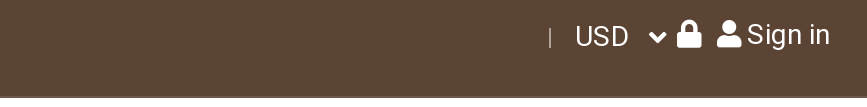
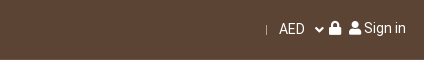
- USD
+ AED
